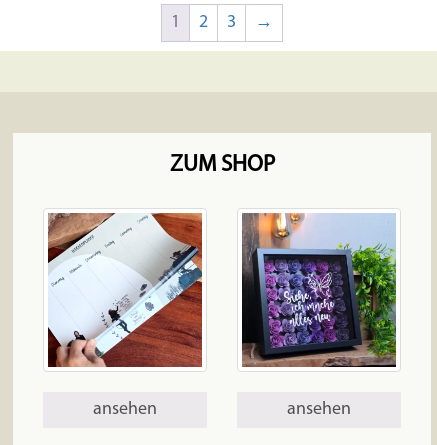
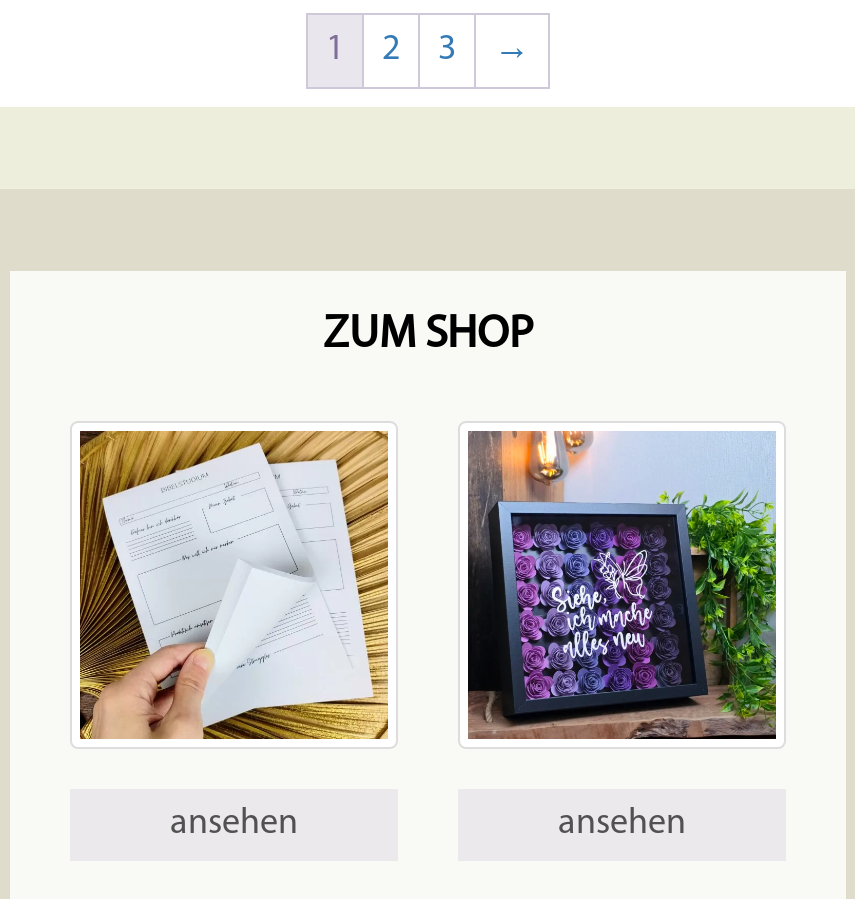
- [image]
+ [image]
